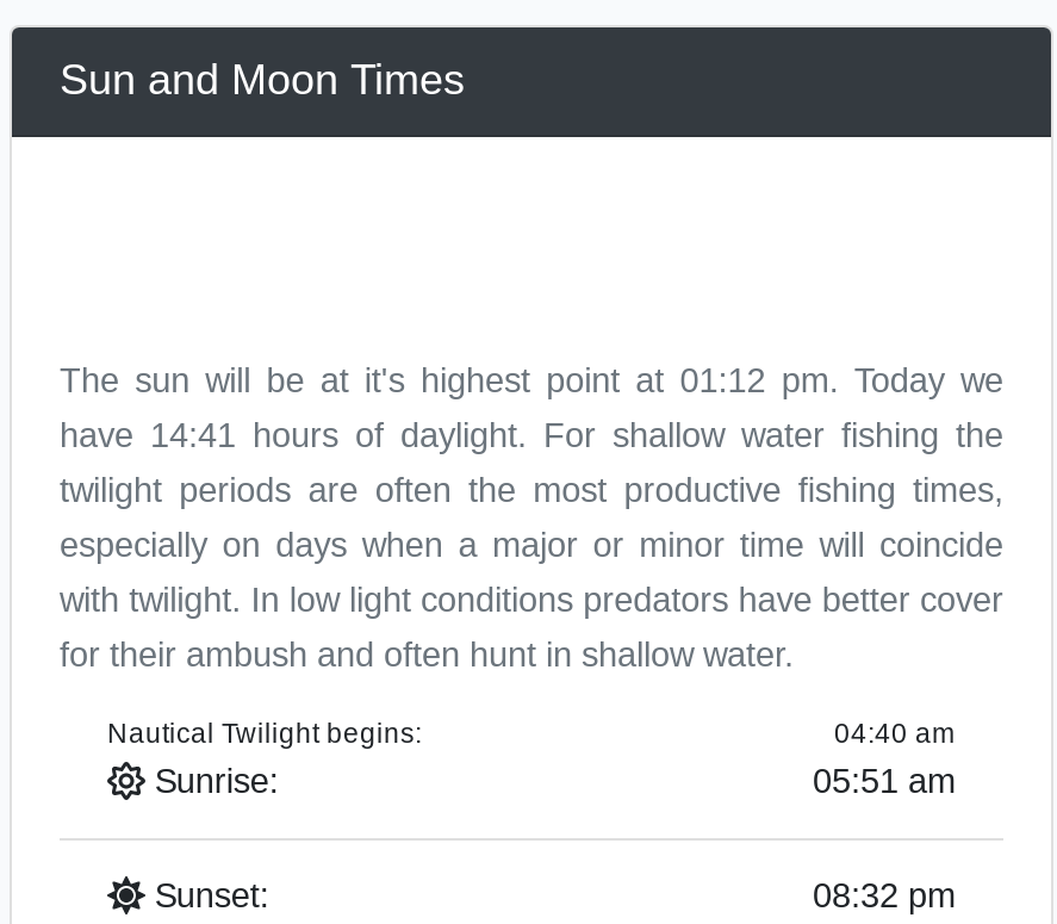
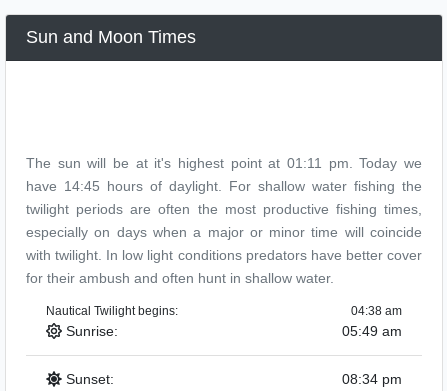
- The sun will be at it's highest point at 01:12 pm. Today we
+ The sun will be at it's highest point at 01:11 pm. Today we

- have 14:41 hours of daylight. For shallow water fishing the
+ have 14:45 hours of daylight. For shallow water fishing the

- 04:40 am
+ 04:38 am

- 05:51 am
+ 05:49 am

- 08:32 pm
+ 08:34 pm
